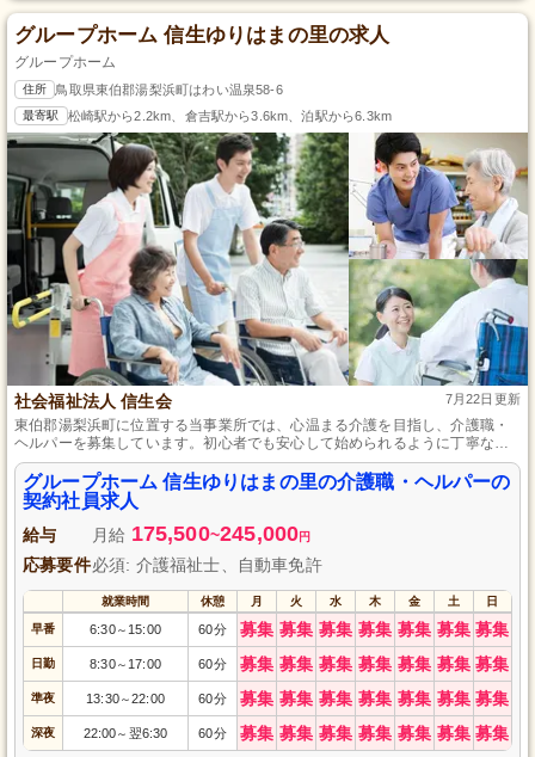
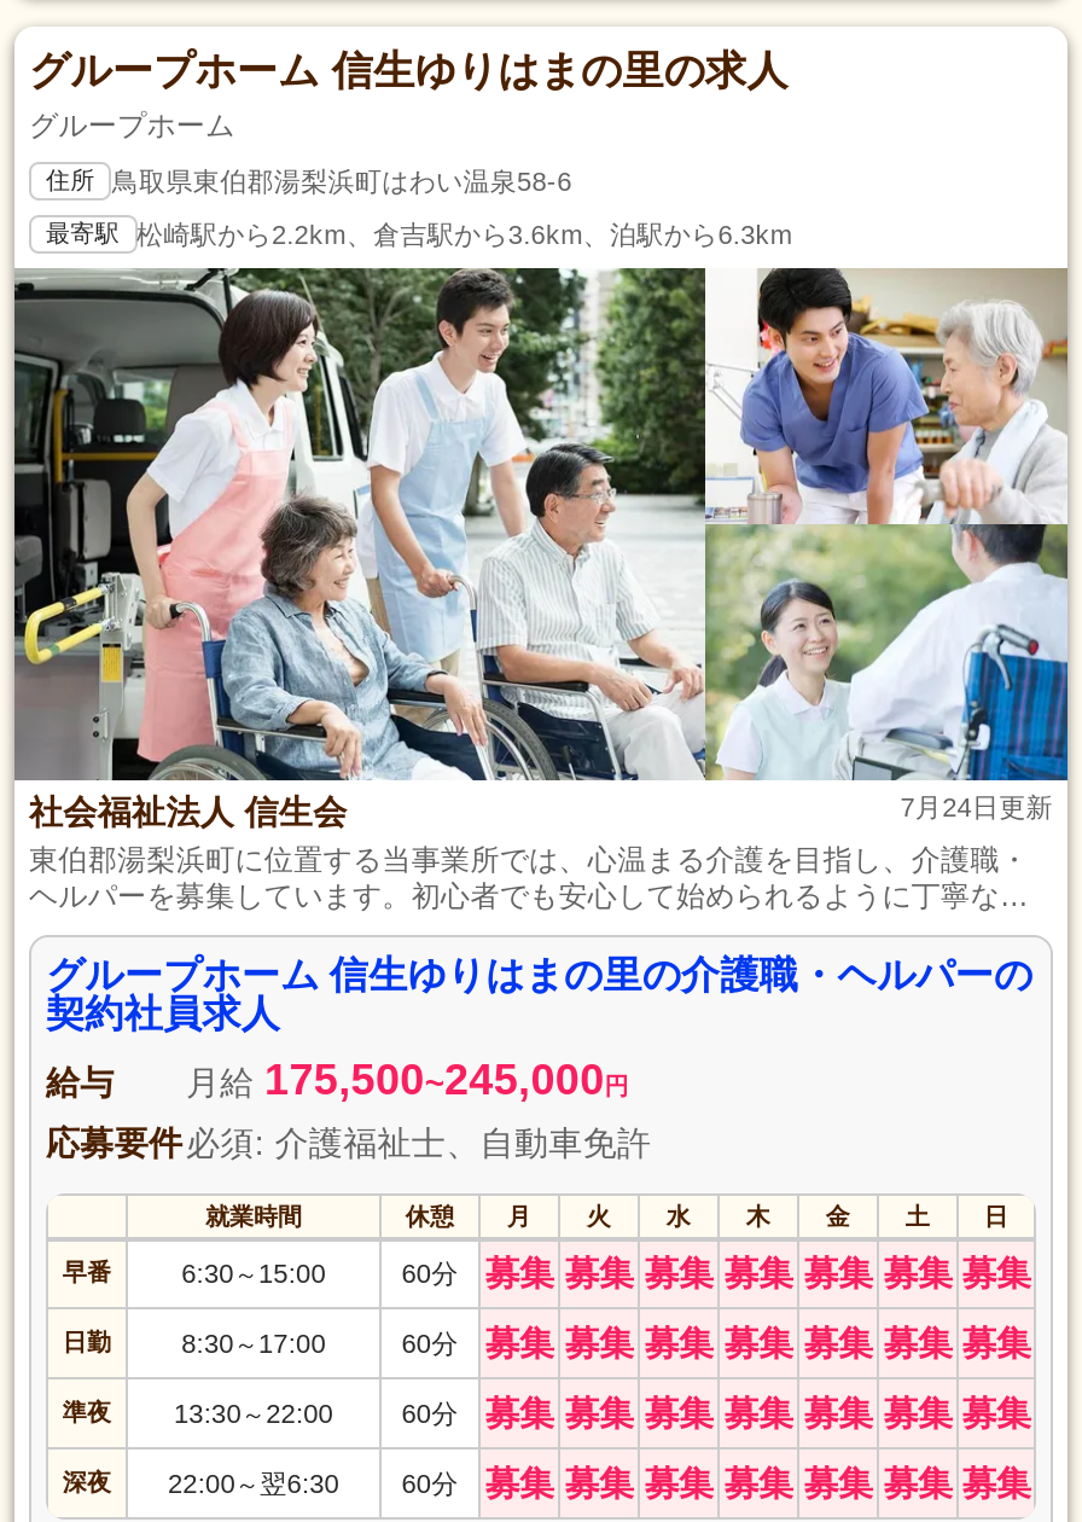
- 7月22日更新
+ 7月24日更新
